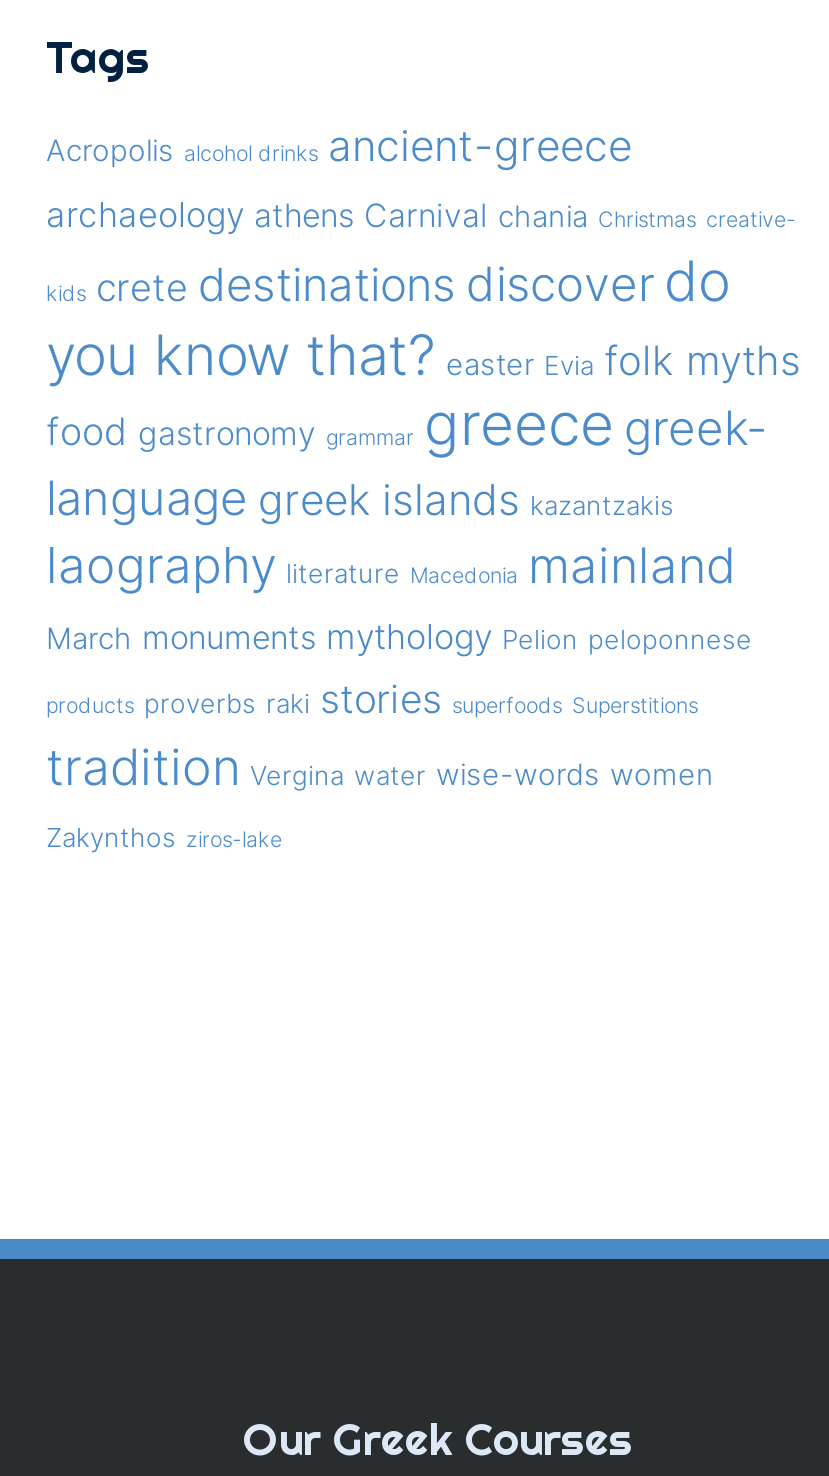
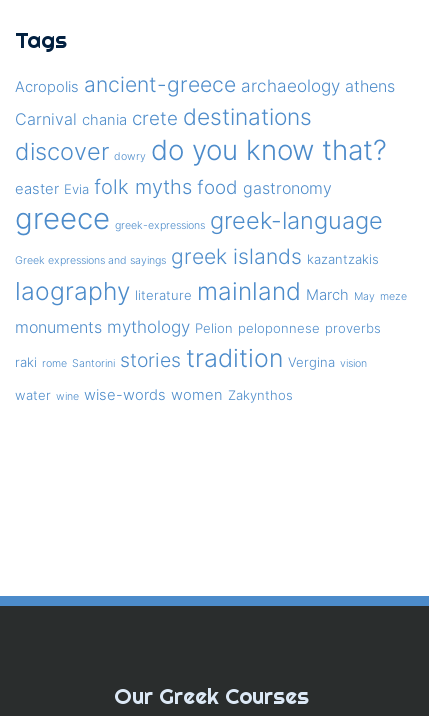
- Acropolis alcohol drinks ancient-greece
- archaeology athens Carnival chania Christmas creative-
- kids crete destinations discover do
- you know that? easter Evia folk myths
- food gastronomy grammar greece greek-
- language greek islands kazantzakis
- laography literature Macedonia mainland
- March monuments mythology Pelion peloponnese
- products proverbs raki stories superfoods Superstitions
- tradition Vergina water wise-words women
- Zakynthos ziros-lake
+ Acropolis ancient-greece archaeology athens
+ Carnival chania crete destinations
+ discover dowry do you know that?
+ easter Evia folk myths food gastronomy
+ greece greek-expressions greek-language
+ Greek expressions and sayings greek islands kazantzakis
+ laography literature mainland March May meze
+ monuments mythology Pelion peloponnese proverbs
+ raki rome Santorini stories tradition Vergina vision
+ water wine wise-words women Zakynthos
